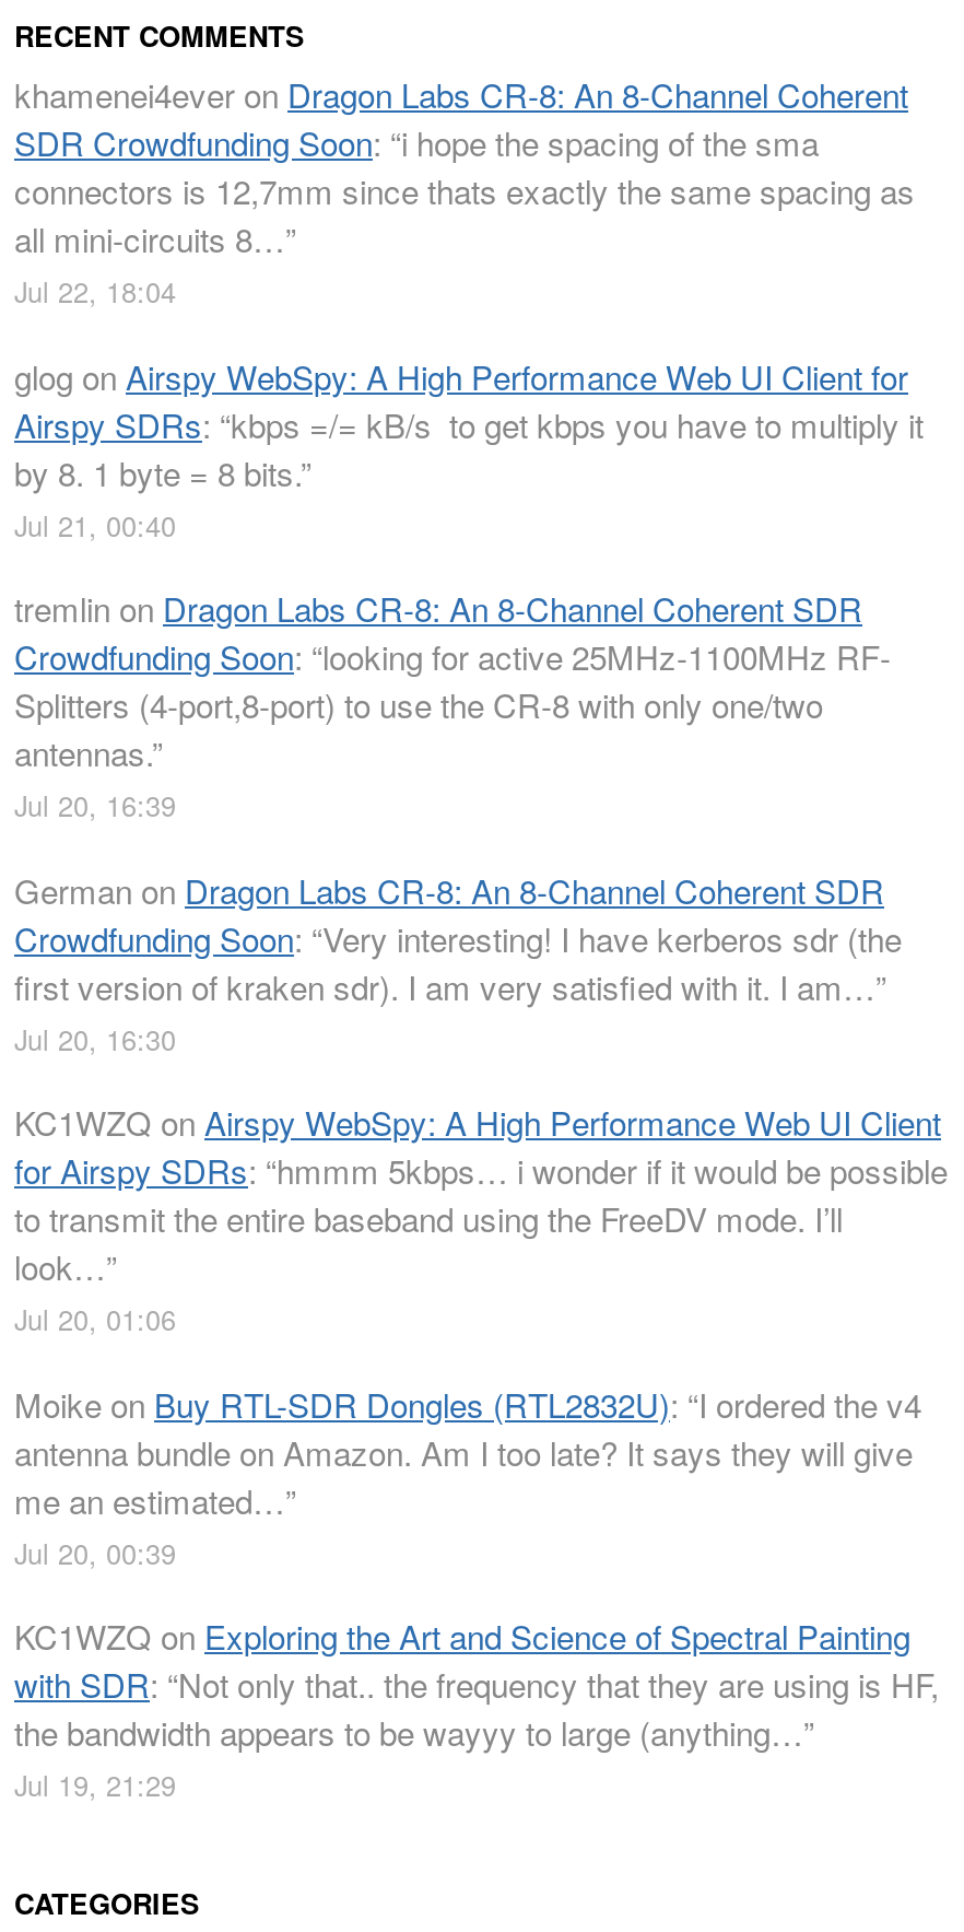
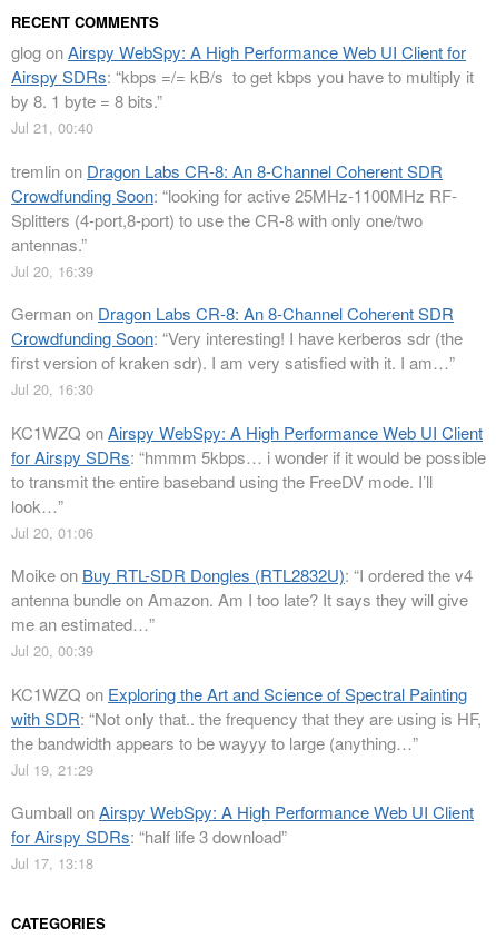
- khamenei4ever on Dragon Labs CR-8: An 8-Channel Coherent
- SDR Crowdfunding Soon: “i hope the spacing of the sma
- connectors is 12,7mm since thats exactly the same spacing as
- all mini-circuits 8…”
- Jul 22, 18:04

moved up: glog on Airspy WebSpy: A High Performance Web UI Client for | Airspy SDRs: “kbps =/= kB/s to get kbps you have to multiply it | by 8. 1 byte = 8 bits.” | ... | the bandwidth appears to be wayyy to large (anything…” | Jul 19, 21:29

+ Gumball on Airspy WebSpy: A High Performance Web UI Client
+ for Airspy SDRs: “half life 3 download”
+ Jul 17, 13:18
